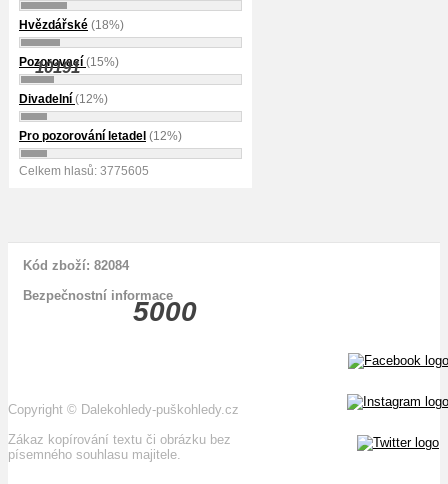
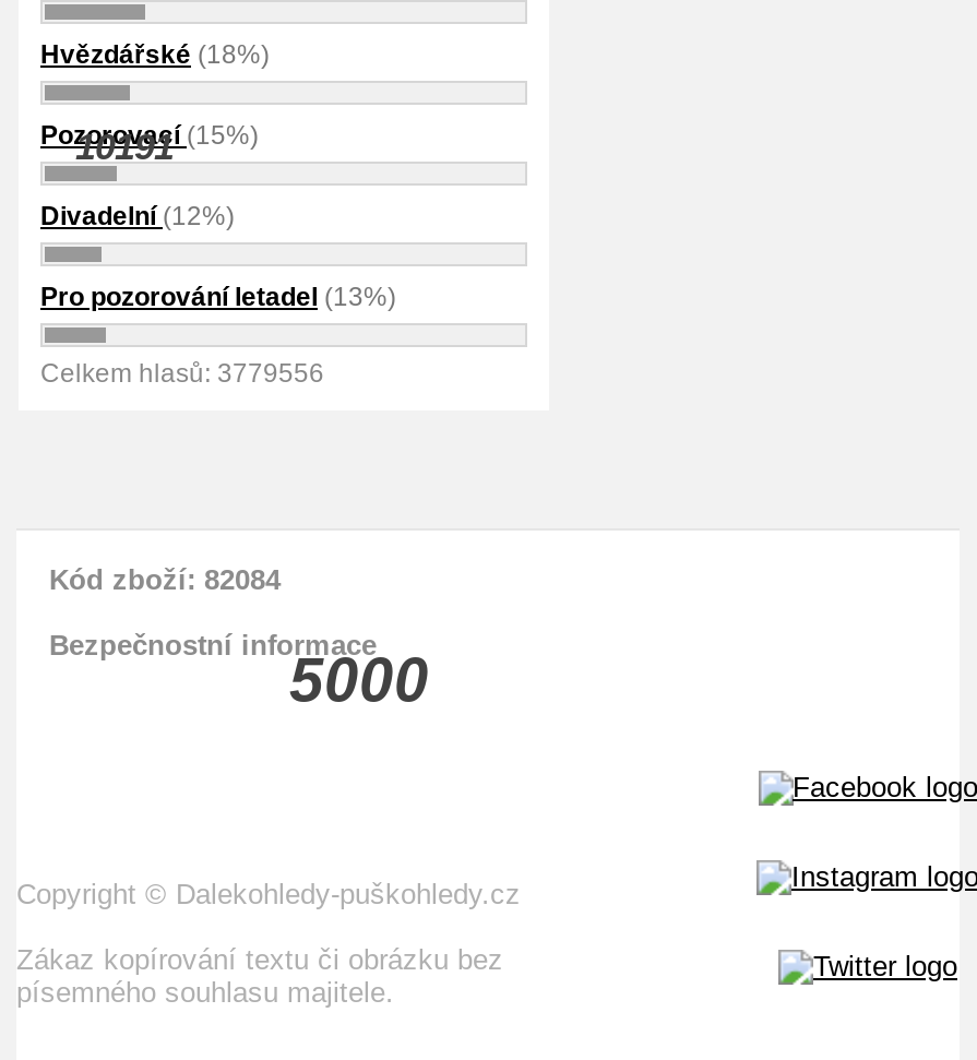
- Pro pozorování letadel (12%)
+ Pro pozorování letadel (13%)

- Celkem hlasů: 3775605
+ Celkem hlasů: 3779556
